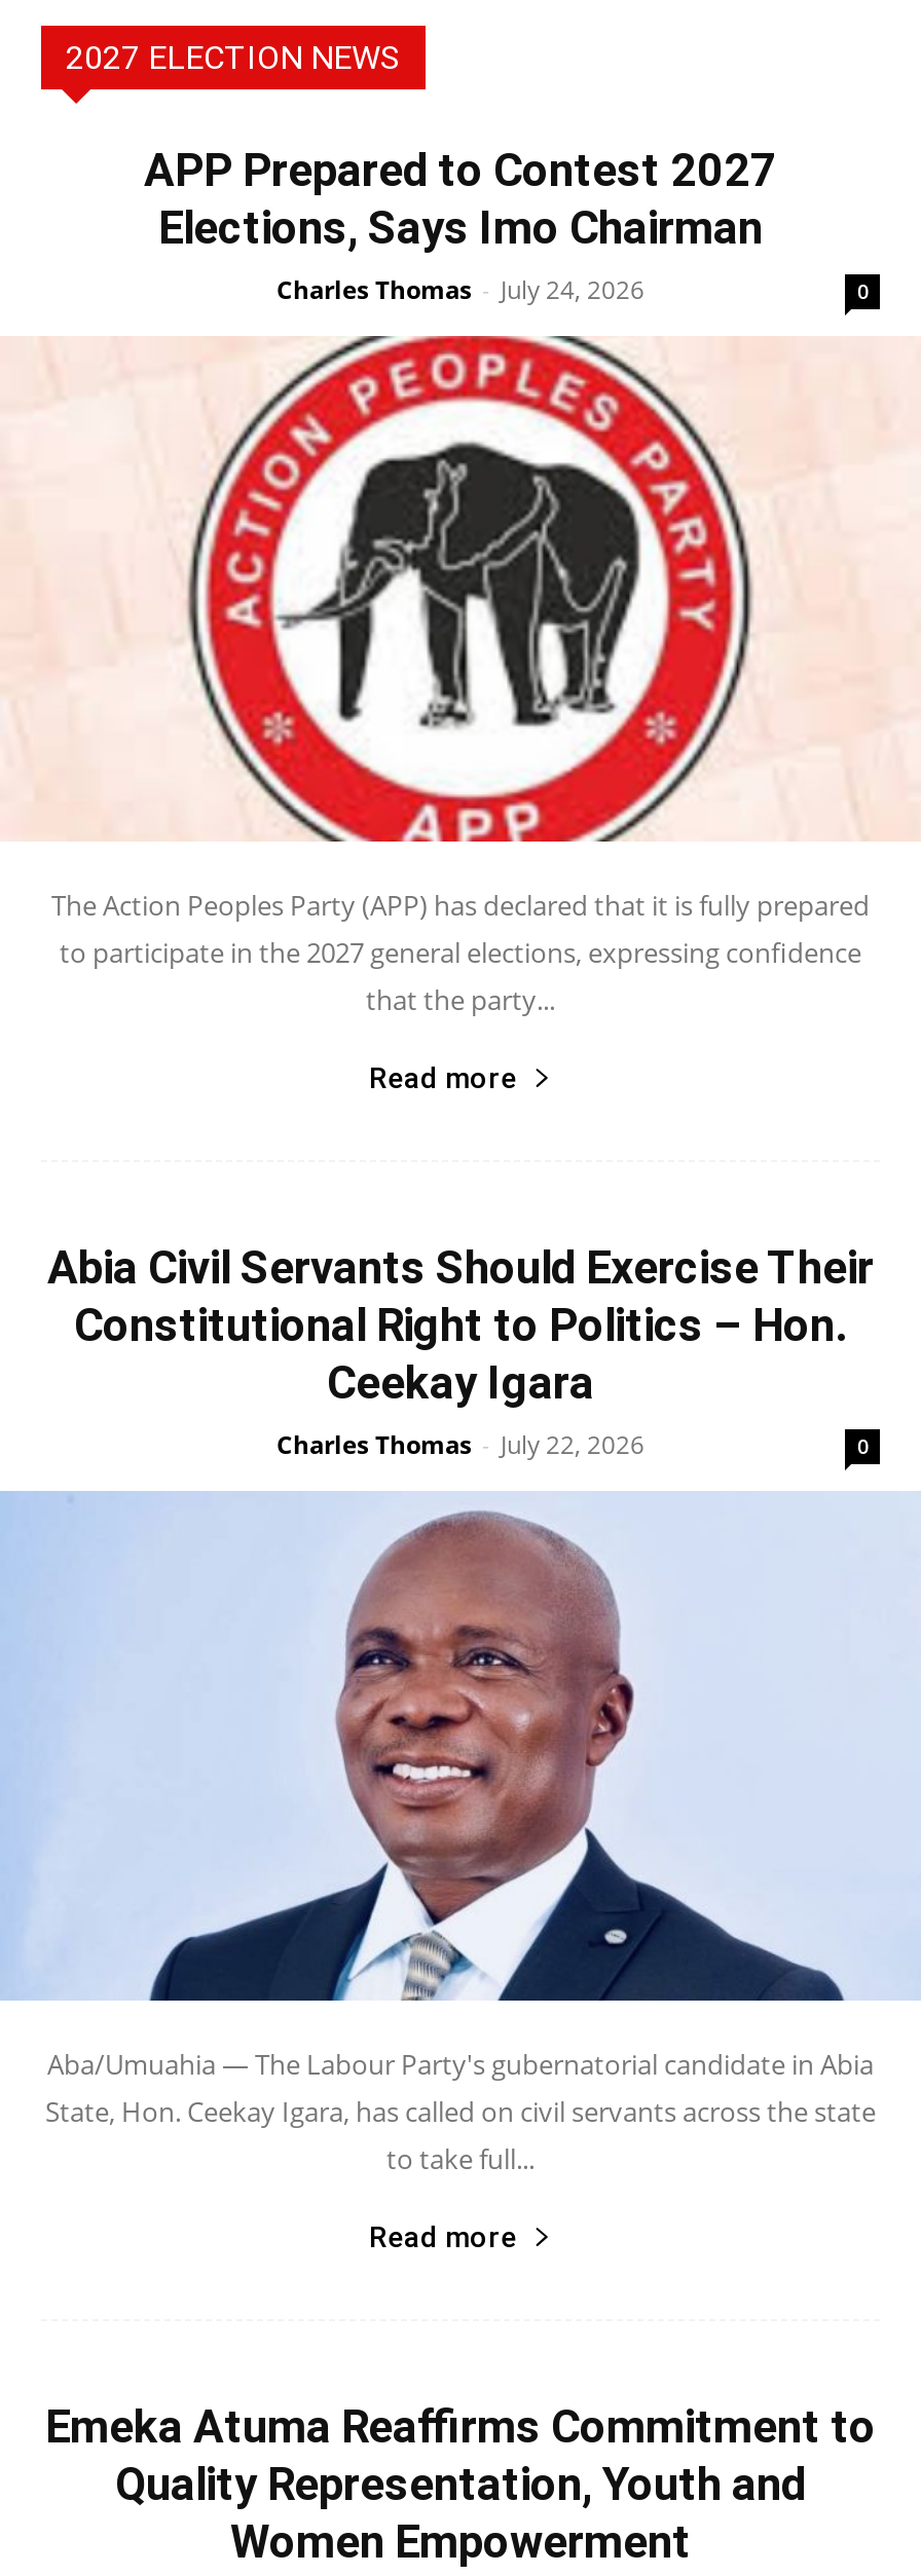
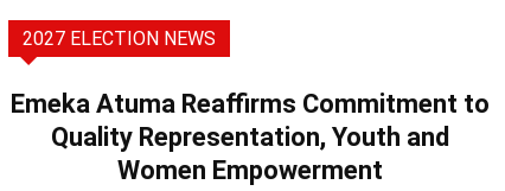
- APP Prepared to Contest 2027
- Elections, Says Imo Chairman
- Charles Thomas - July 24, 2026
- 0

- [image]
- The Action Peoples Party (APP) has declared that it is fully prepared
- to participate in the 2027 general elections, expressing confidence
- that the party...
- Read more

- Abia Civil Servants Should Exercise Their
- Constitutional Right to Politics – Hon.
- Ceekay Igara
- Charles Thomas - July 22, 2026
- 0

- [image]
- Aba/Umuahia — The Labour Party's gubernatorial candidate in Abia
- State, Hon. Ceekay Igara, has called on civil servants across the state
- to take full...
- Read more
